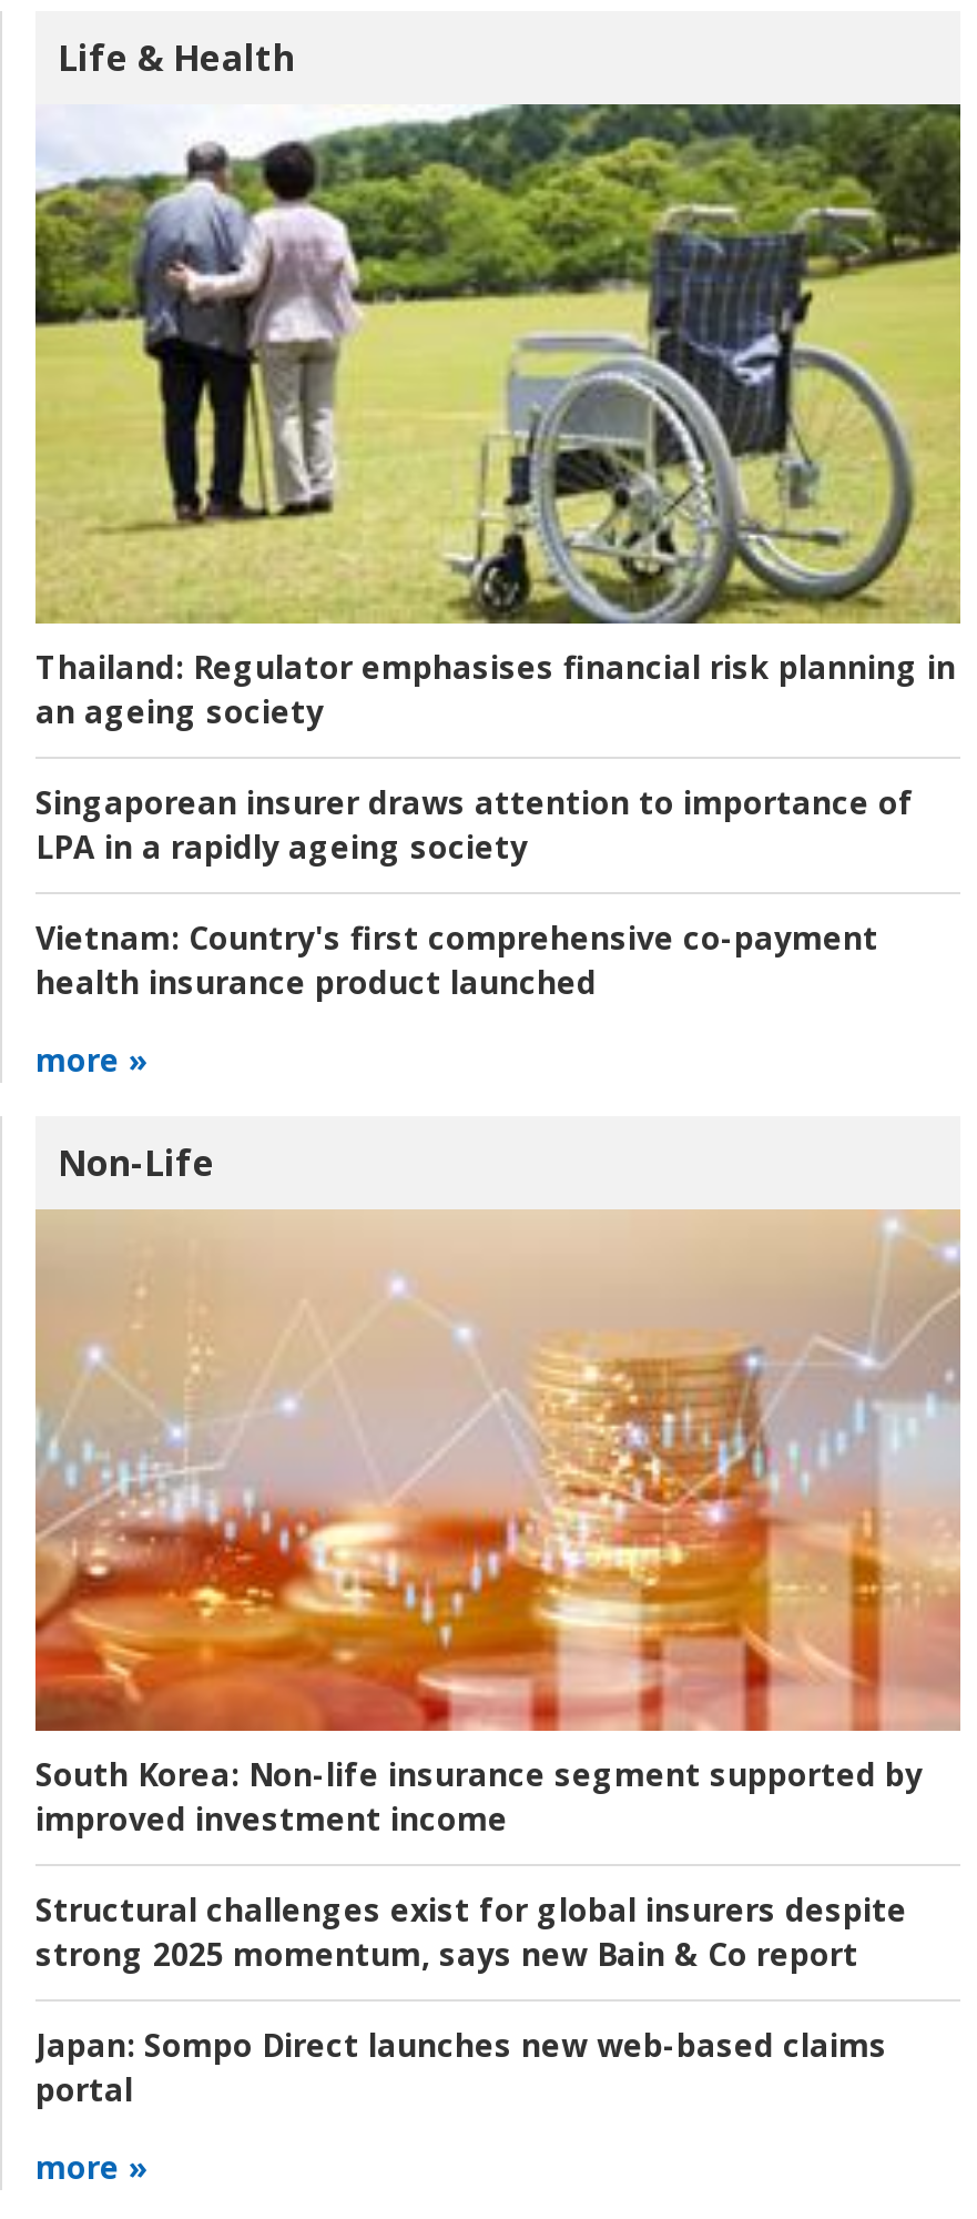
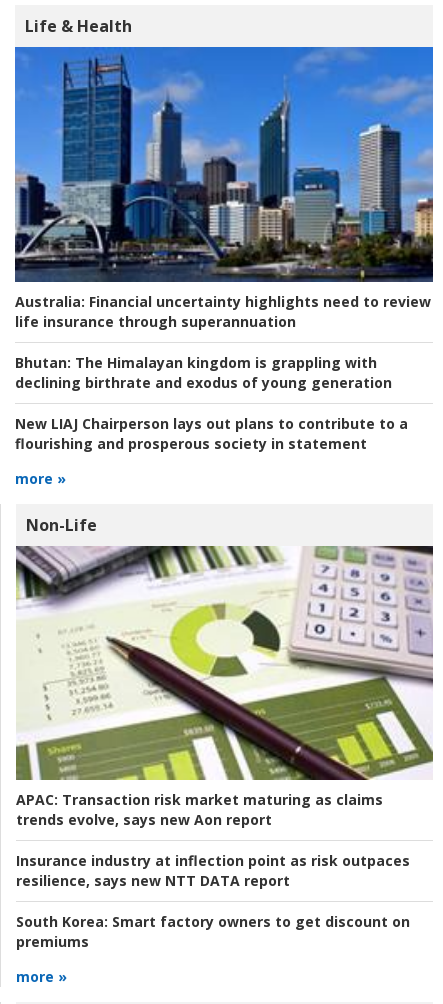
- [image]
- Thailand: Regulator emphasises financial risk planning in
- an ageing society
+ [image]
+ Australia: Financial uncertainty highlights need to review
+ life insurance through superannuation

- Singaporean insurer draws attention to importance of
- LPA in a rapidly ageing society
+ Bhutan: The Himalayan kingdom is grappling with
+ declining birthrate and exodus of young generation

- Vietnam: Country's first comprehensive co-payment
- health insurance product launched
+ New LIAJ Chairperson lays out plans to contribute to a
+ flourishing and prosperous society in statement

- [image]
- South Korea: Non-life insurance segment supported by
- improved investment income
+ [image]
+ APAC: Transaction risk market maturing as claims
+ trends evolve, says new Aon report

- Structural challenges exist for global insurers despite
- strong 2025 momentum, says new Bain & Co report
+ Insurance industry at inflection point as risk outpaces
+ resilience, says new NTT DATA report

- Japan: Sompo Direct launches new web-based claims
- portal
+ South Korea: Smart factory owners to get discount on
+ premiums
